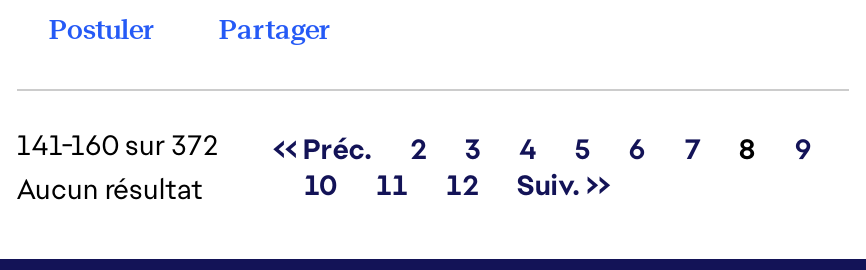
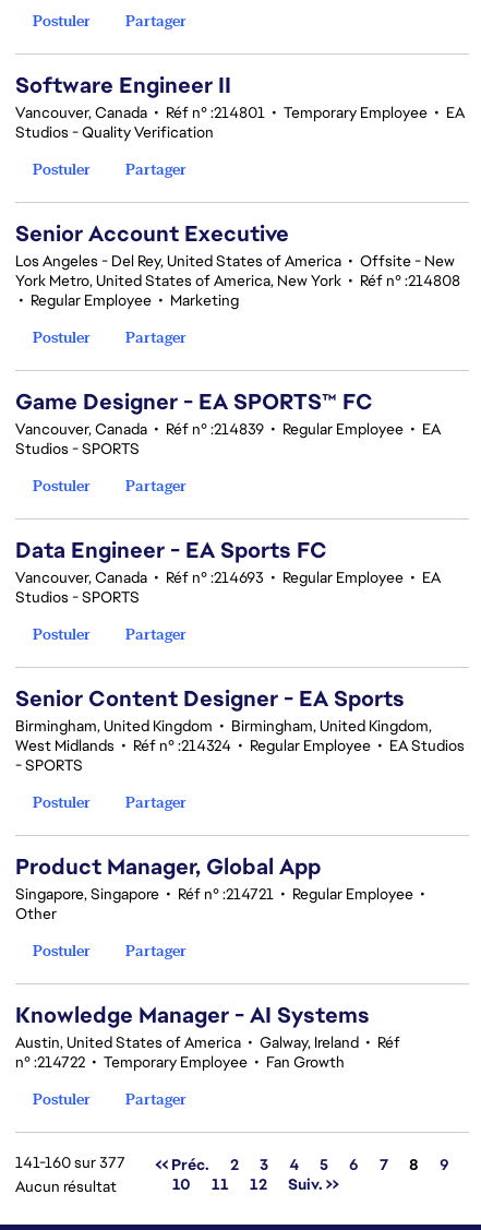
- 141-160 sur 372
+ Software Engineer II
+ Vancouver, Canada • Réf n° :214801 • Temporary Employee • EA
+ Studios - Quality Verification
+ Postuler
+ Partager
+ Senior Account Executive
+ Los Angeles - Del Rey, United States of America • Offsite - New
+ York Metro, United States of America, New York • Réf n° :214808
+ • Regular Employee • Marketing
+ Postuler
+ Partager
+ Game Designer - EA SPORTS™ FC
+ Vancouver, Canada • Réf n° :214839 • Regular Employee • EA
+ Studios - SPORTS
+ Postuler
+ Partager
+ Data Engineer - EA Sports FC
+ Vancouver, Canada • Réf n° :214693 • Regular Employee • EA
+ Studios - SPORTS
+ Postuler
+ Partager
+ Senior Content Designer - EA Sports
+ Birmingham, United Kingdom • Birmingham, United Kingdom,
+ West Midlands • Réf n° :214324 • Regular Employee • EA Studios
+ - SPORTS
+ Postuler
+ Partager
+ Product Manager, Global App
+ Singapore, Singapore • Réf n° :214721 • Regular Employee •
+ Other
+ Postuler
+ Partager
+ Knowledge Manager - AI Systems
+ Austin, United States of America • Galway, Ireland • Réf
+ n° :214722 • Temporary Employee • Fan Growth
+ Postuler
+ Partager
+ 141-160 sur 377
